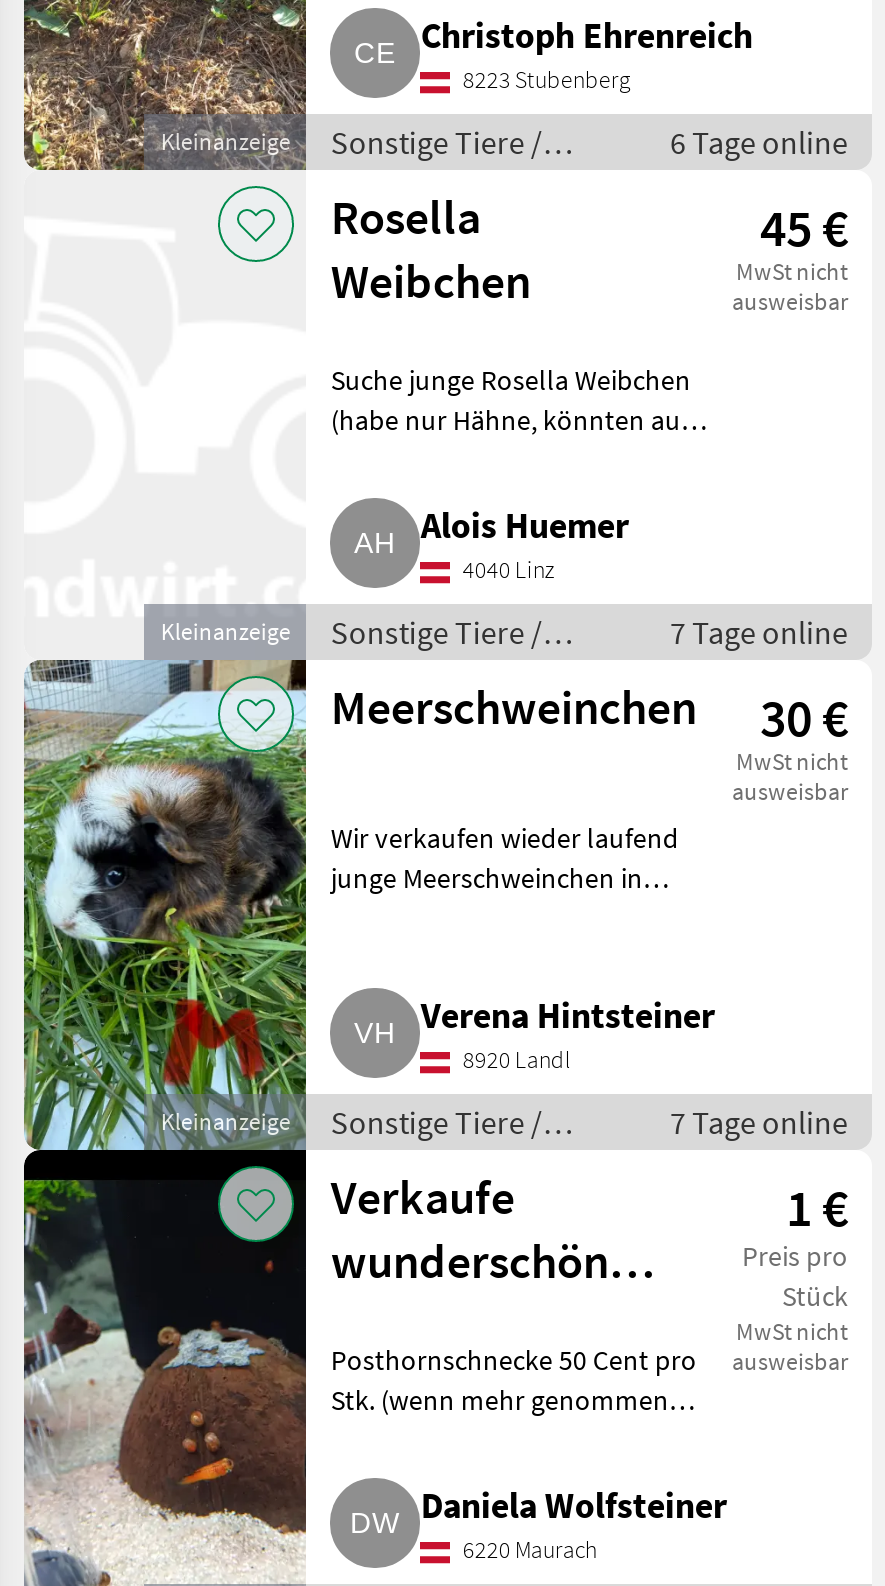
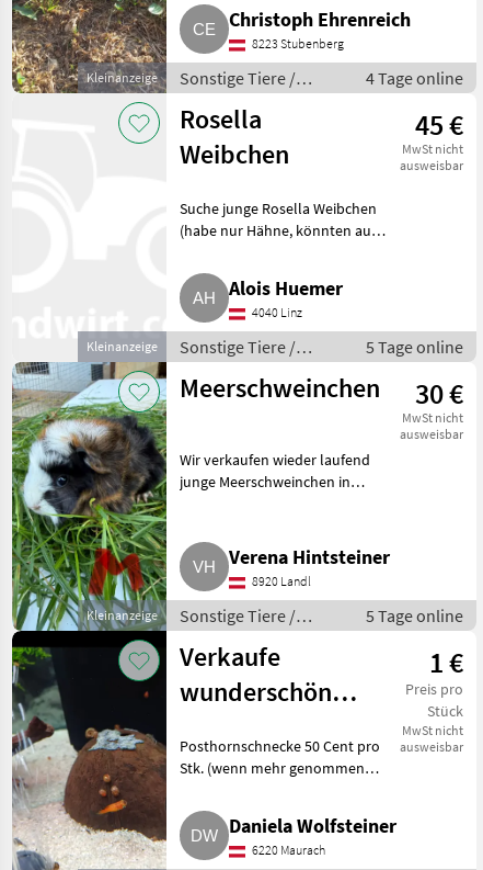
- 6 Tage online
+ 4 Tage online

- 7 Tage online
+ 5 Tage online

- 7 Tage online
+ 5 Tage online
